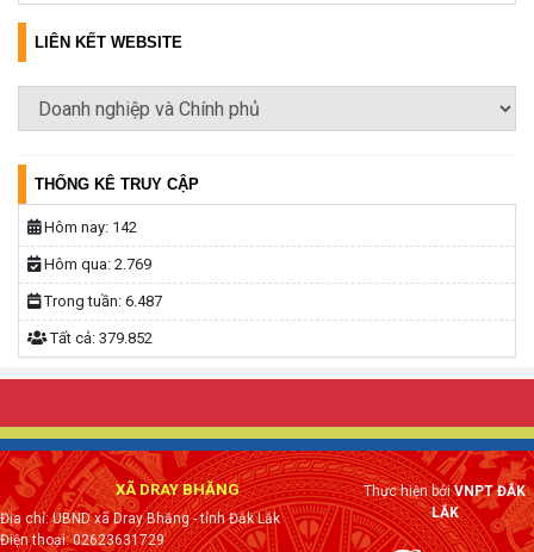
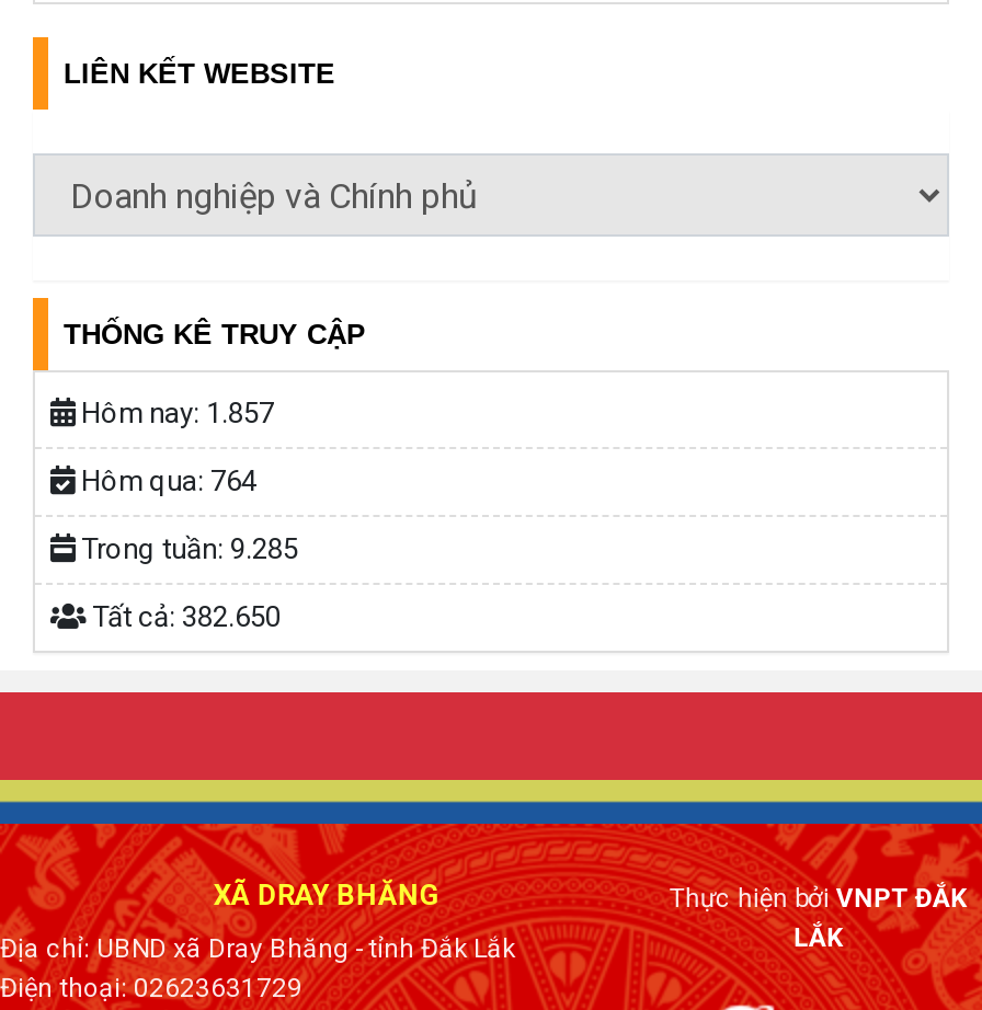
- Hôm nay: 142
+ Hôm nay: 1.857

- Hôm qua: 2.769
+ Hôm qua: 764

- Trong tuần: 6.487
+ Trong tuần: 9.285

- Tất cả: 379.852
+ Tất cả: 382.650
